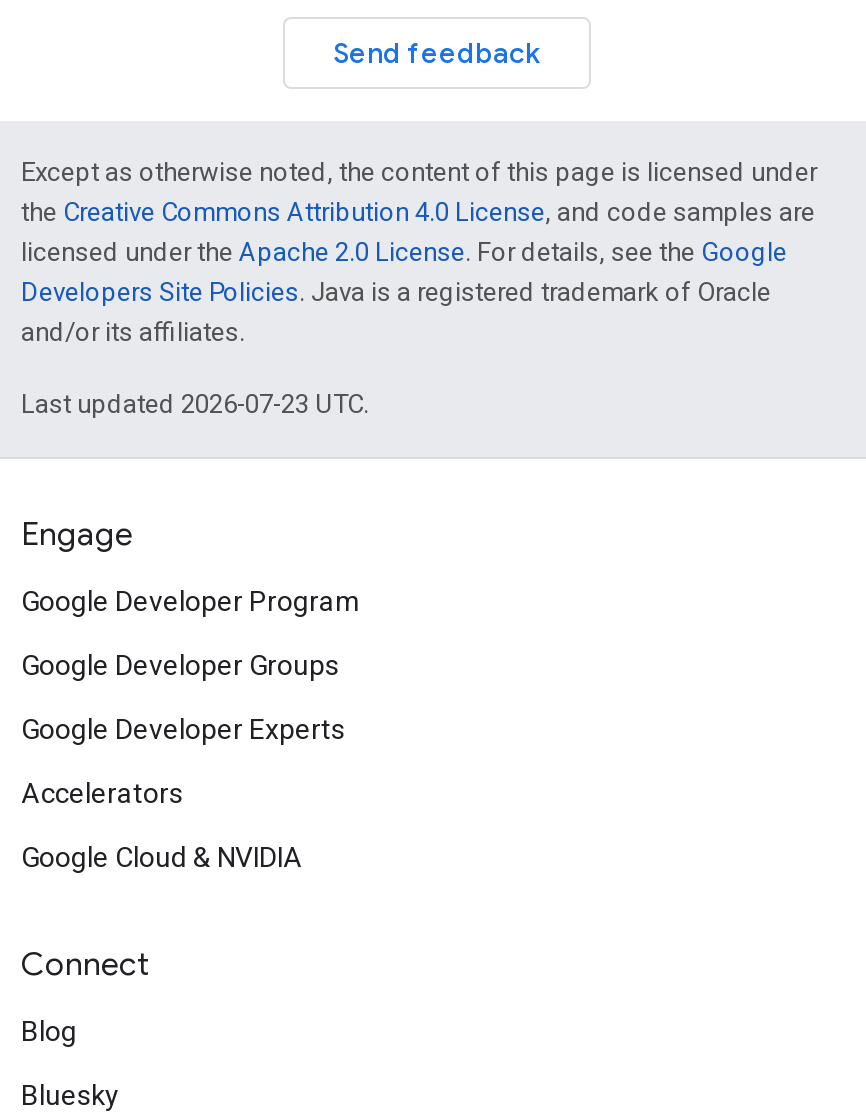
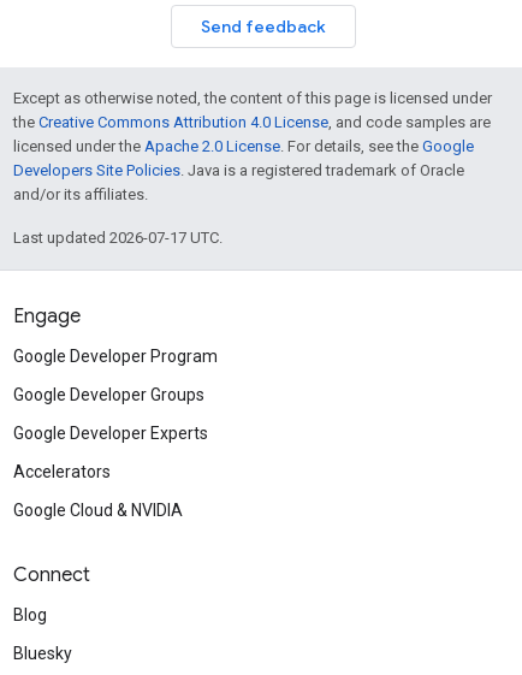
- Last updated 2026-07-23 UTC.
+ Last updated 2026-07-17 UTC.
